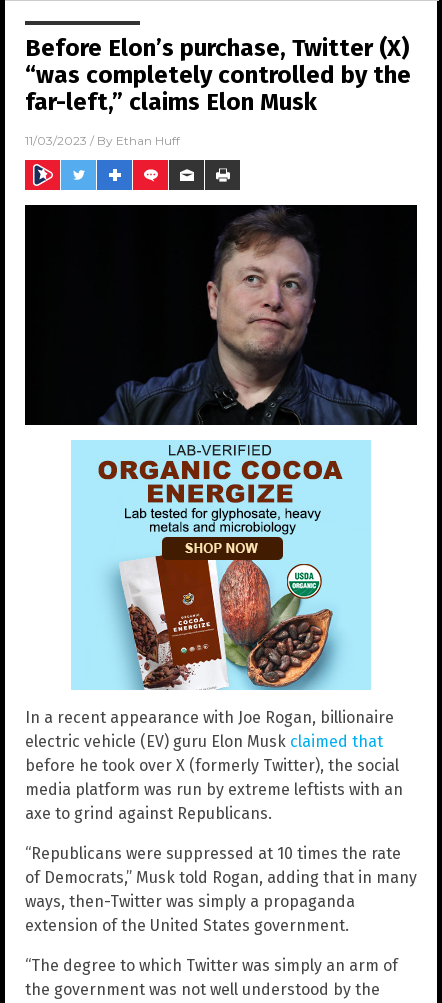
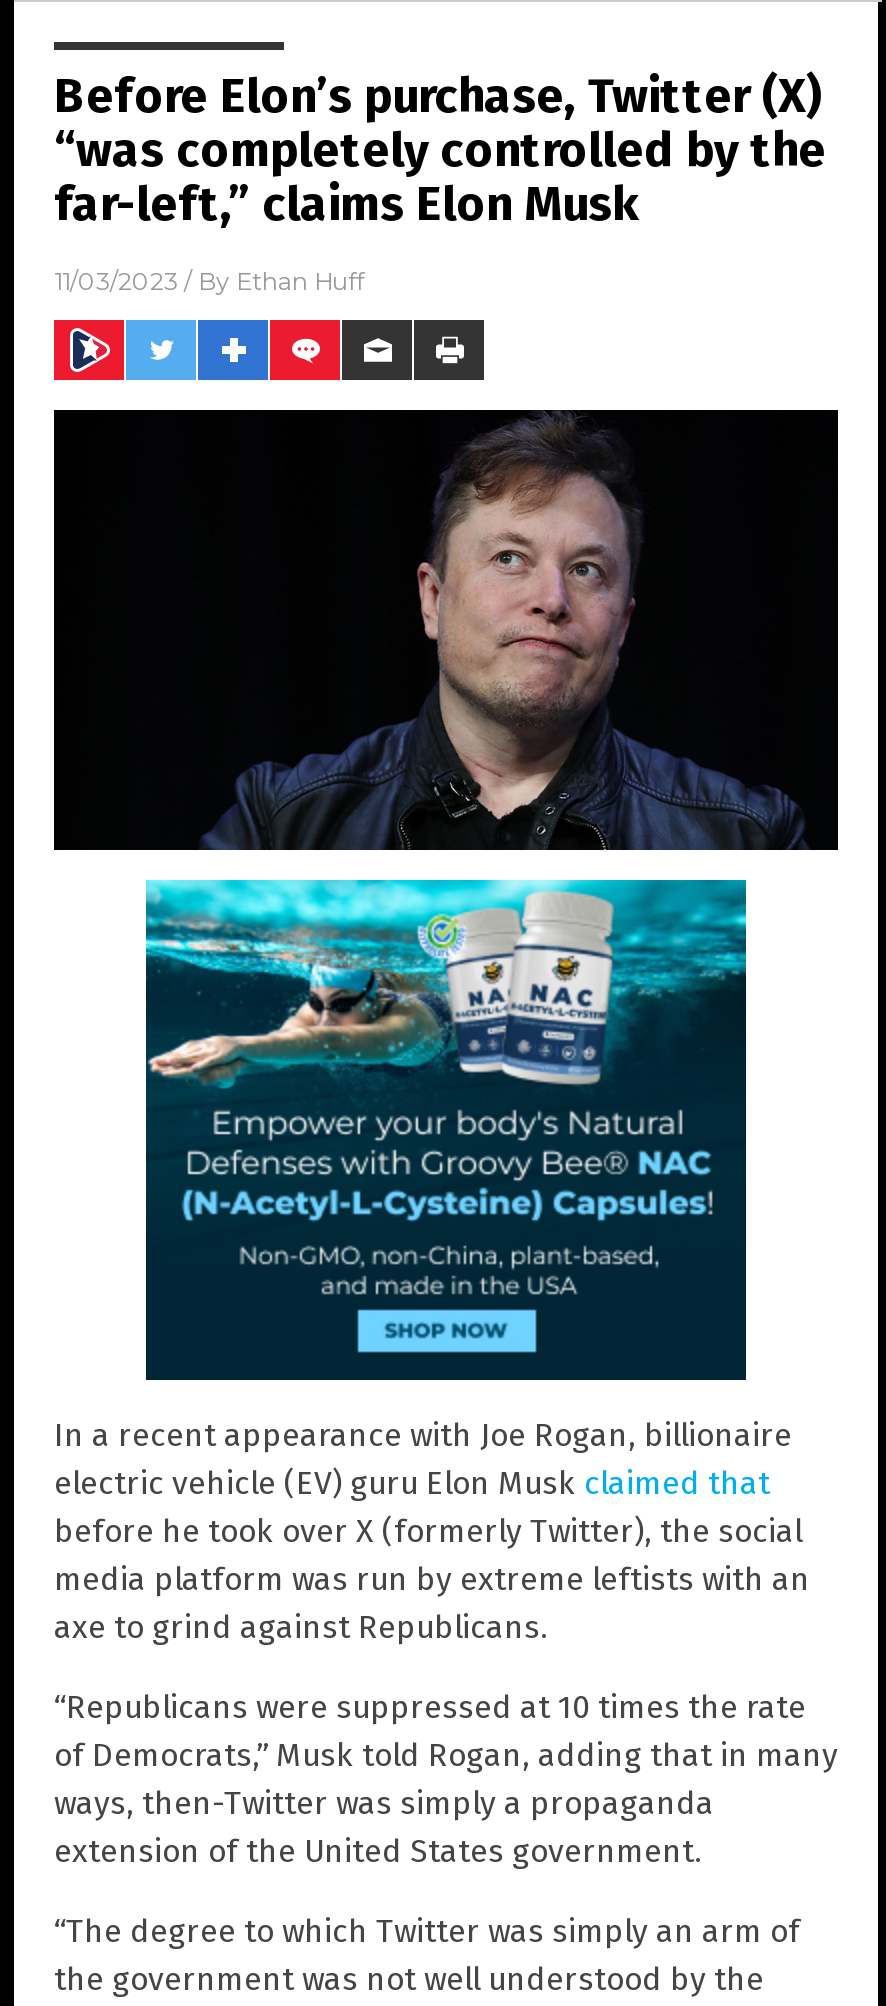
- [image]
+ [image]
